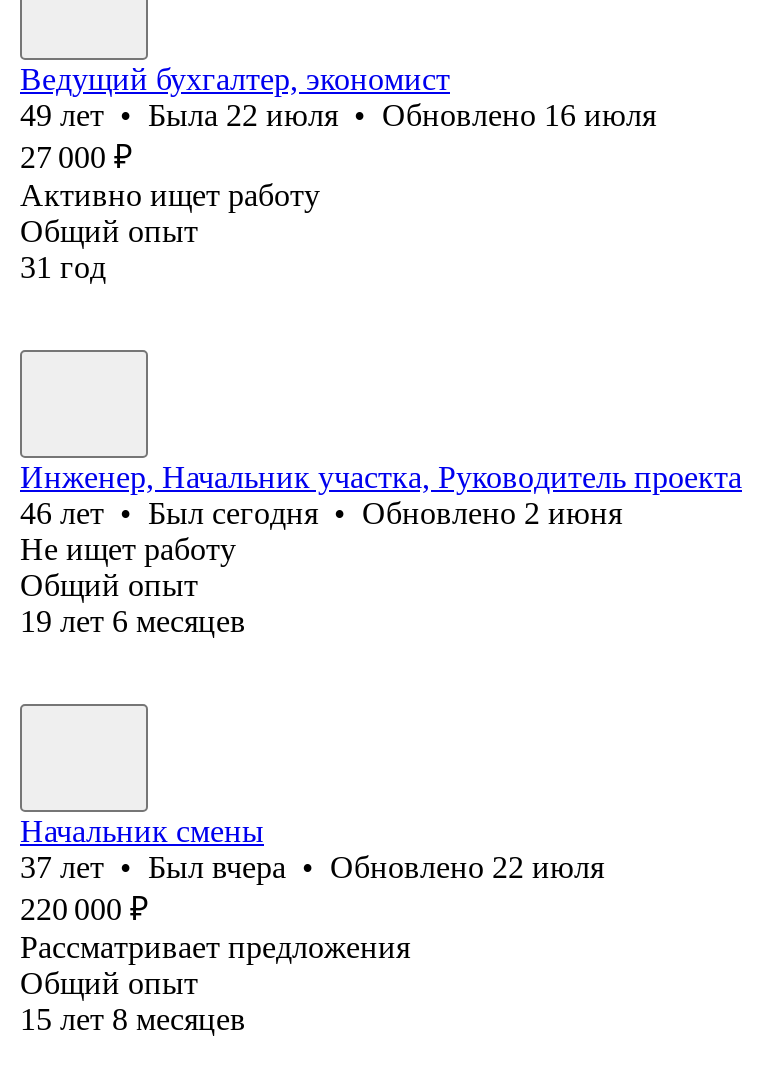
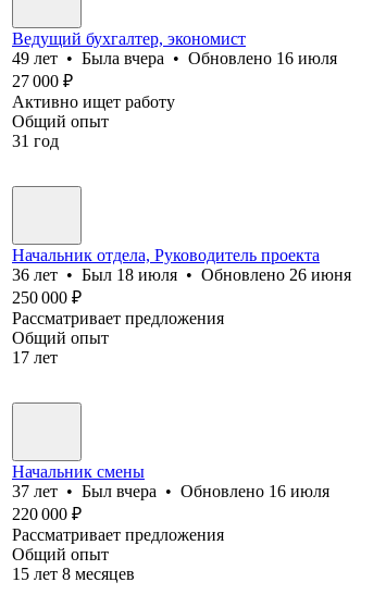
- 49 лет • Была 22 июля • Обновлено 16 июля
+ 49 лет • Была вчера • Обновлено 16 июля

- Инженер, Начальник участка, Руководитель проекта
- 46 лет • Был сегодня • Обновлено 2 июня
- Не ищет работу
+ Начальник отдела, Руководитель проекта
+ 36 лет • Был 18 июля • Обновлено 26 июня
+ 250 000 ₽
+ Рассматривает предложения

- 19 лет 6 месяцев
+ 17 лет

- 37 лет • Был вчера • Обновлено 22 июля
+ 37 лет • Был вчера • Обновлено 16 июля
